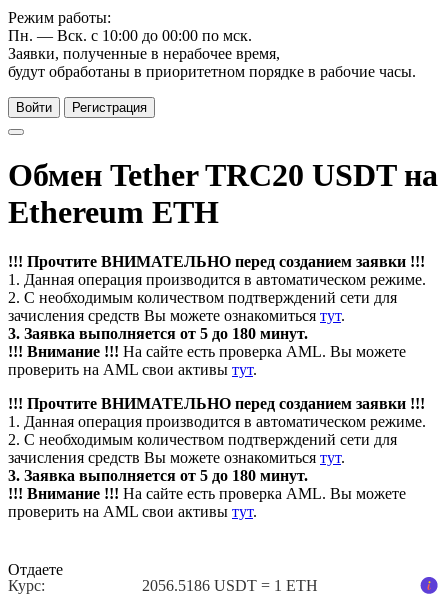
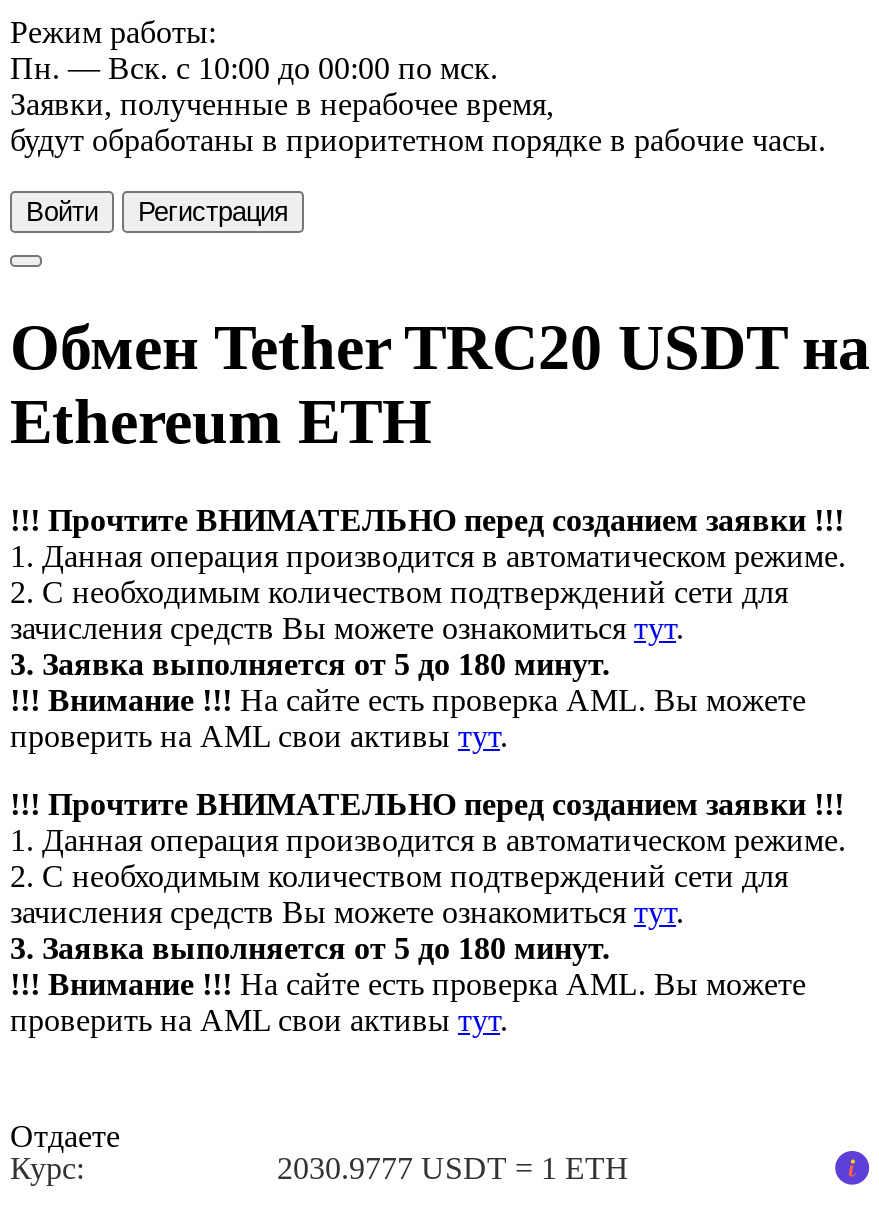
- 2056.5186 USDT = 1 ETH
+ 2030.9777 USDT = 1 ETH
